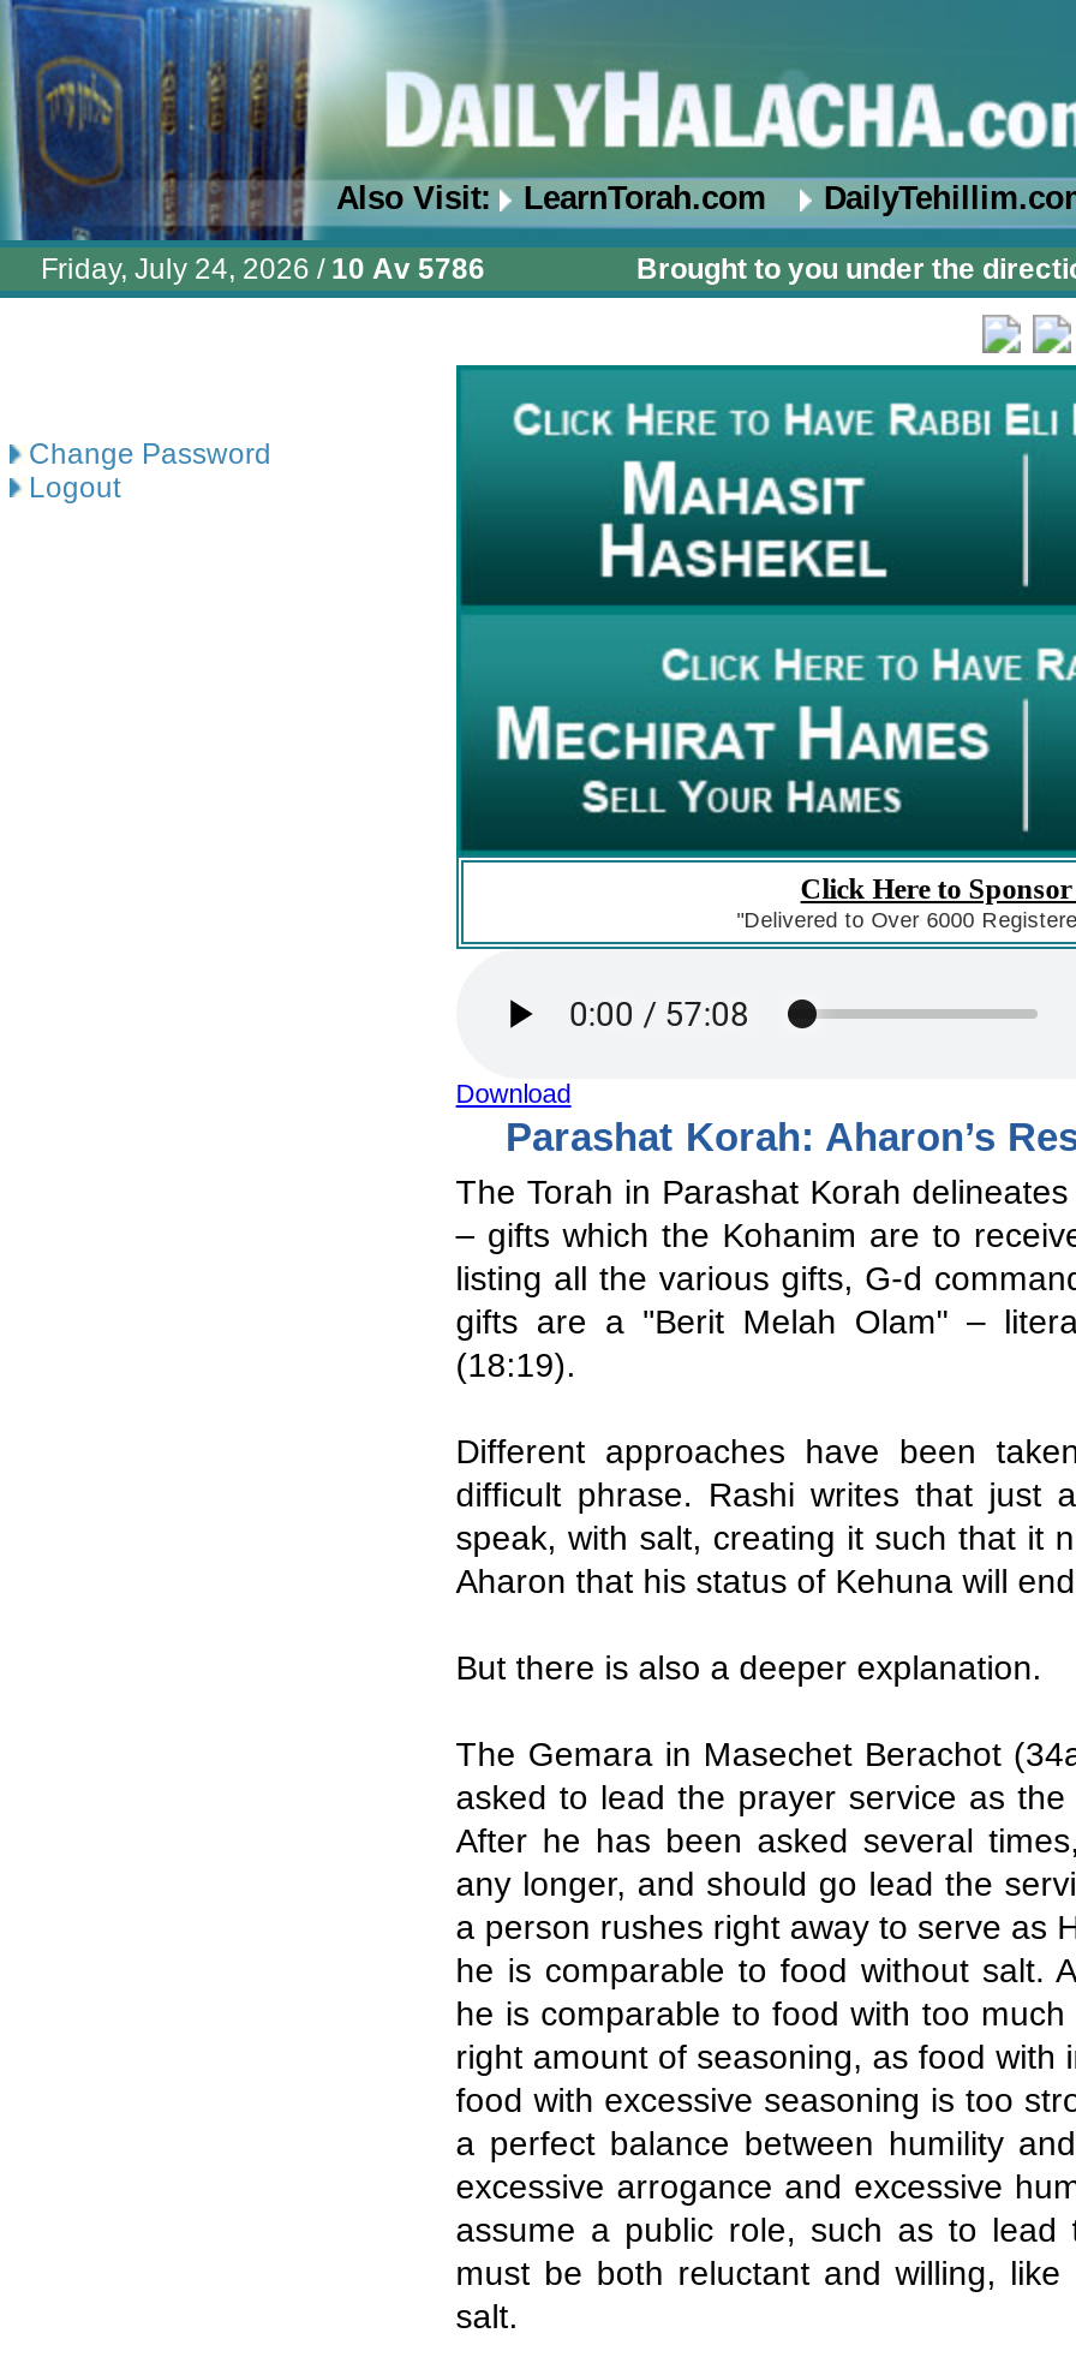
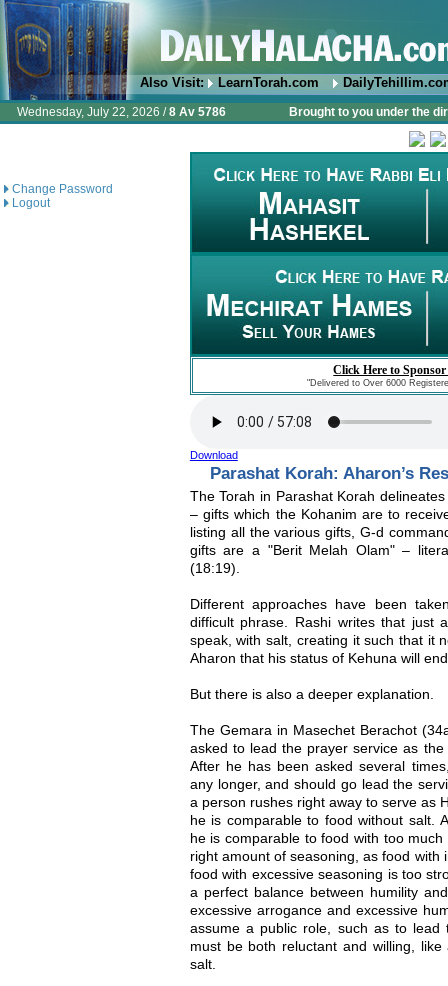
- Friday, July 24, 2026 / 10 Av 5786
+ Wednesday, July 22, 2026 / 8 Av 5786
